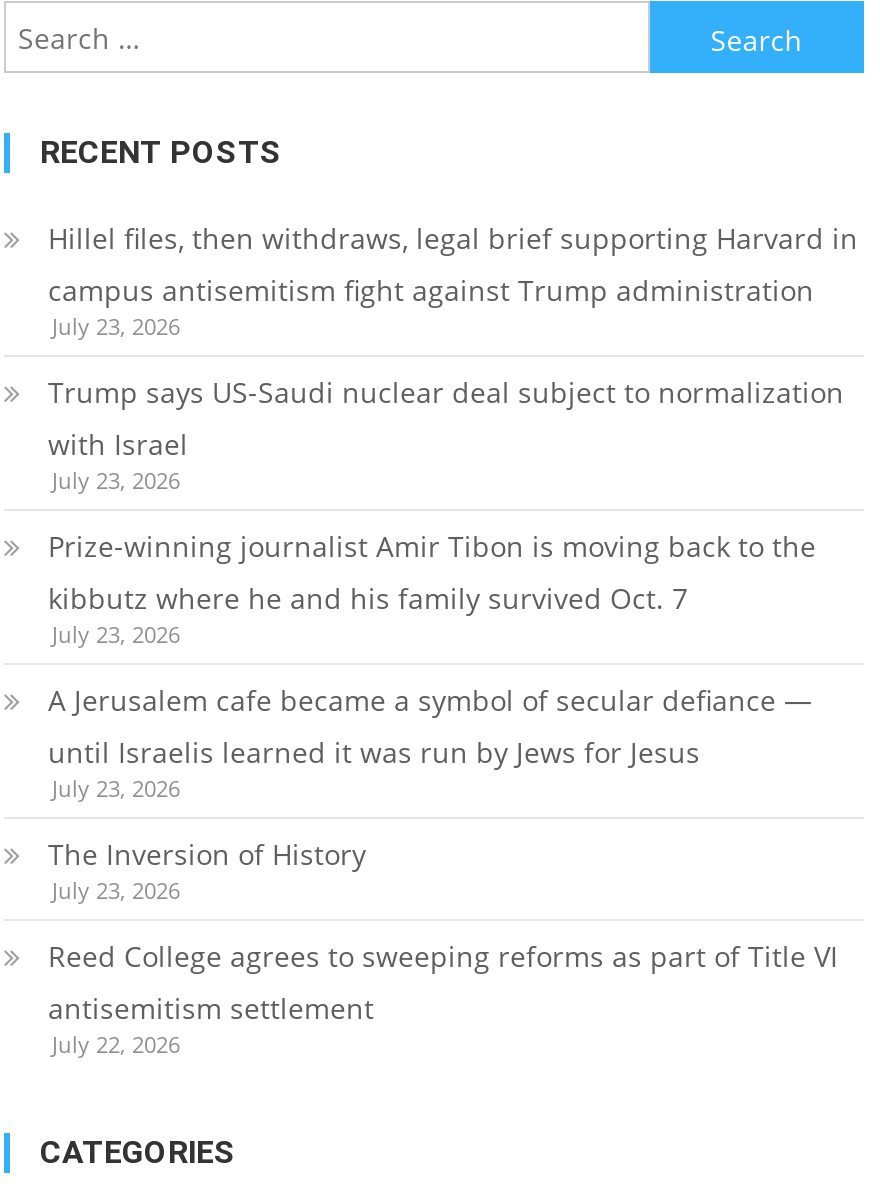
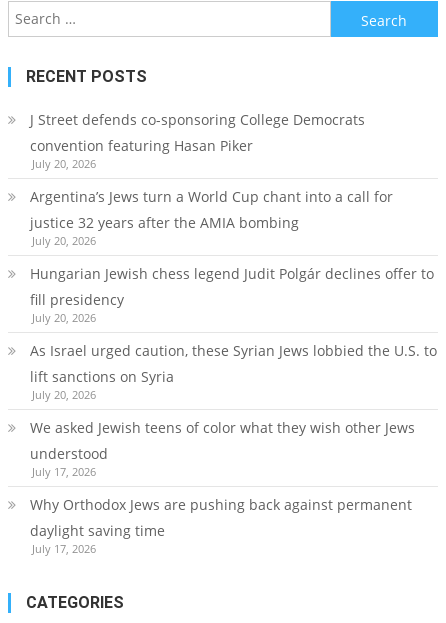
- Hillel files, then withdraws, legal brief supporting Harvard in
- campus antisemitism fight against Trump administration
- July 23, 2026
+ J Street defends co-sponsoring College Democrats
+ convention featuring Hasan Piker
+ July 20, 2026

- Trump says US-Saudi nuclear deal subject to normalization
- with Israel
- July 23, 2026
+ Argentina’s Jews turn a World Cup chant into a call for
+ justice 32 years after the AMIA bombing
+ July 20, 2026

- Prize-winning journalist Amir Tibon is moving back to the
- kibbutz where he and his family survived Oct. 7
- July 23, 2026
+ Hungarian Jewish chess legend Judit Polgár declines offer to
+ fill presidency
+ July 20, 2026

- A Jerusalem cafe became a symbol of secular defiance —
- until Israelis learned it was run by Jews for Jesus
- July 23, 2026
+ As Israel urged caution, these Syrian Jews lobbied the U.S. to
+ lift sanctions on Syria
+ July 20, 2026

- The Inversion of History
- July 23, 2026
+ We asked Jewish teens of color what they wish other Jews
+ understood
+ July 17, 2026

- Reed College agrees to sweeping reforms as part of Title VI
- antisemitism settlement
- July 22, 2026
+ Why Orthodox Jews are pushing back against permanent
+ daylight saving time
+ July 17, 2026
